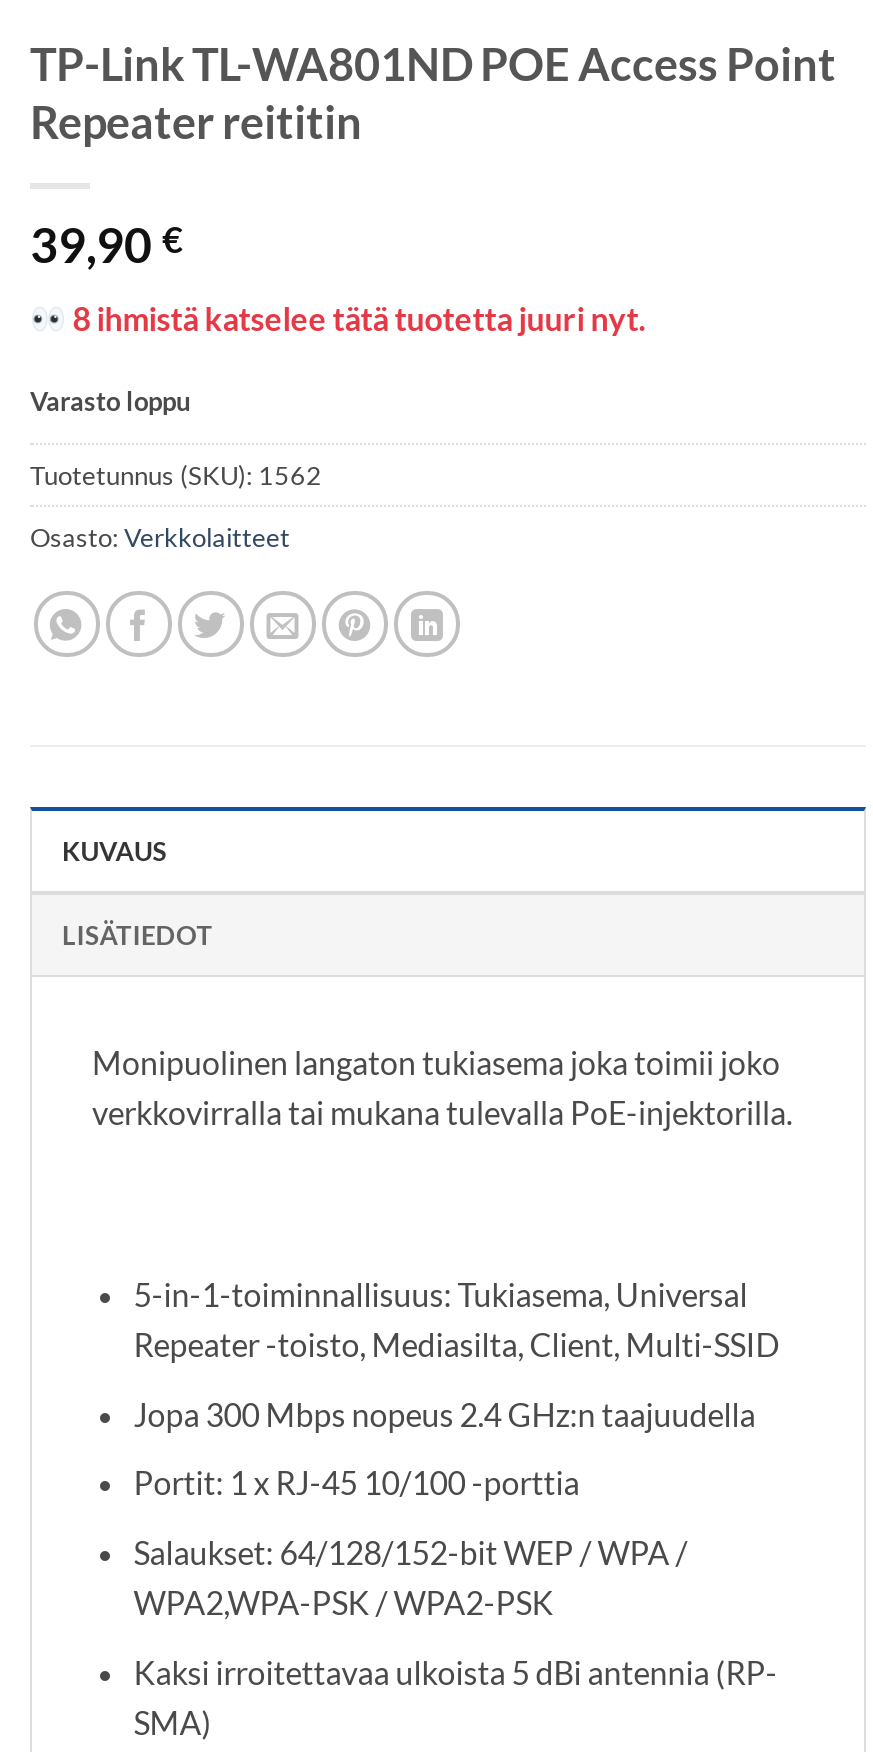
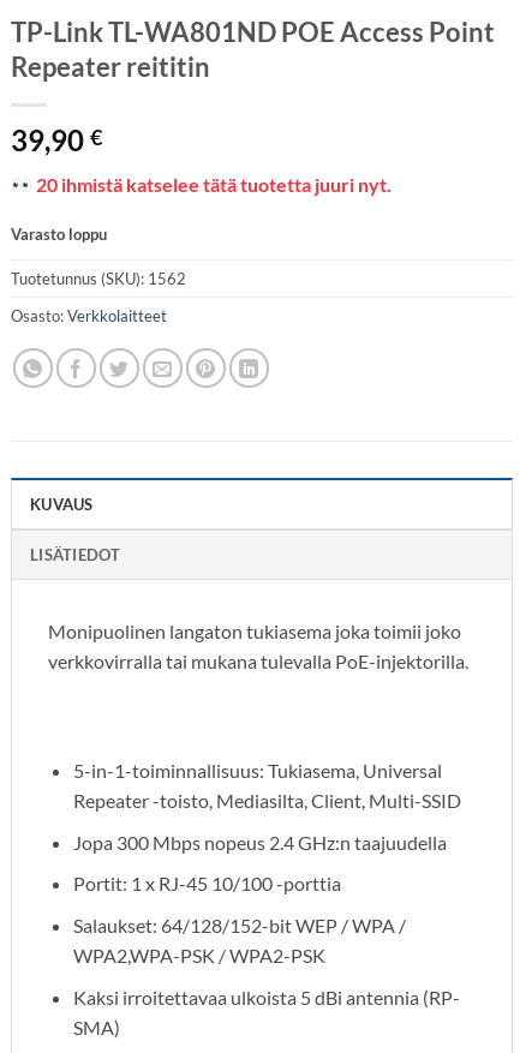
- 8 ihmistä katselee tätä tuotetta juuri nyt.
+ 20 ihmistä katselee tätä tuotetta juuri nyt.
